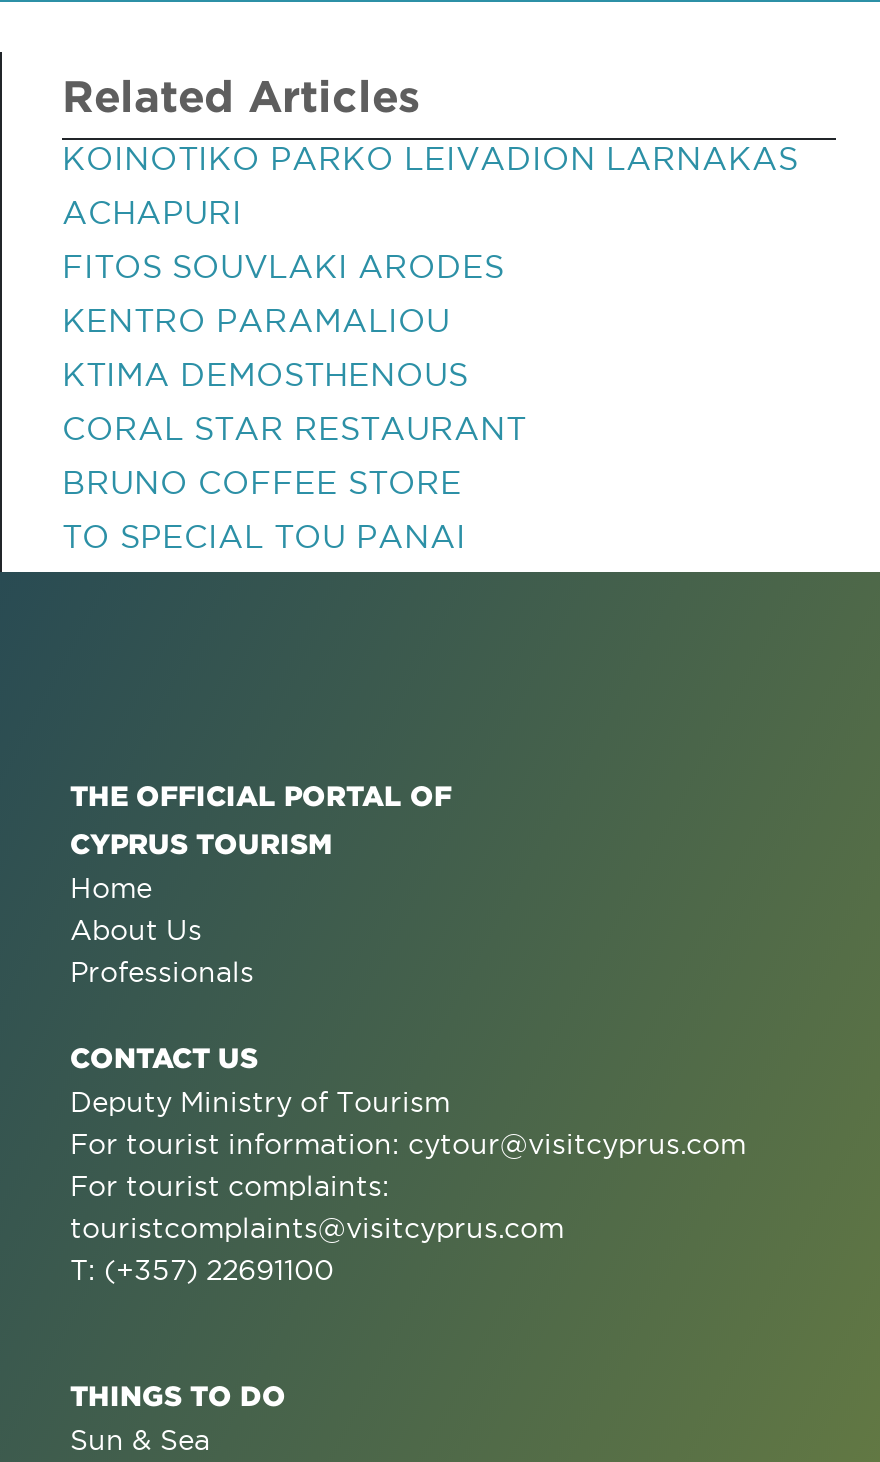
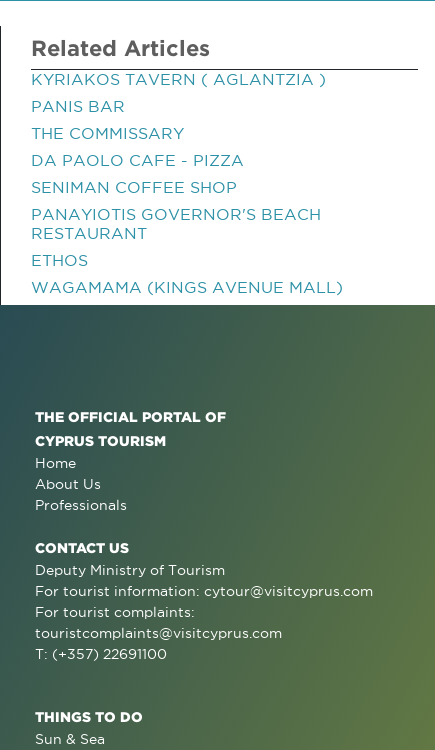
- KOINOTIKO PARKO LEIVADION LARNAKAS
+ KYRIAKOS TAVERN ( AGLANTZIA )

- ACHAPURI
+ PANIS BAR

- FITOS SOUVLAKI ARODES
+ THE COMMISSARY

- KENTRO PARAMALIOU
+ DA PAOLO CAFE - PIZZA

- KTIMA DEMOSTHENOUS
+ SENIMAN COFFEE SHOP

- CORAL STAR RESTAURANT
+ PANAYIOTIS GOVERNOR'S BEACH
+ RESTAURANT

- BRUNO COFFEE STORE
+ ETHOS

- TO SPECIAL TOU PANAI
+ WAGAMAMA (KINGS AVENUE MALL)
